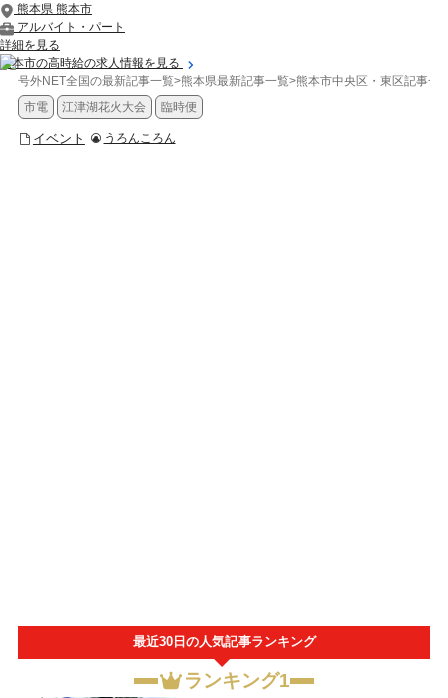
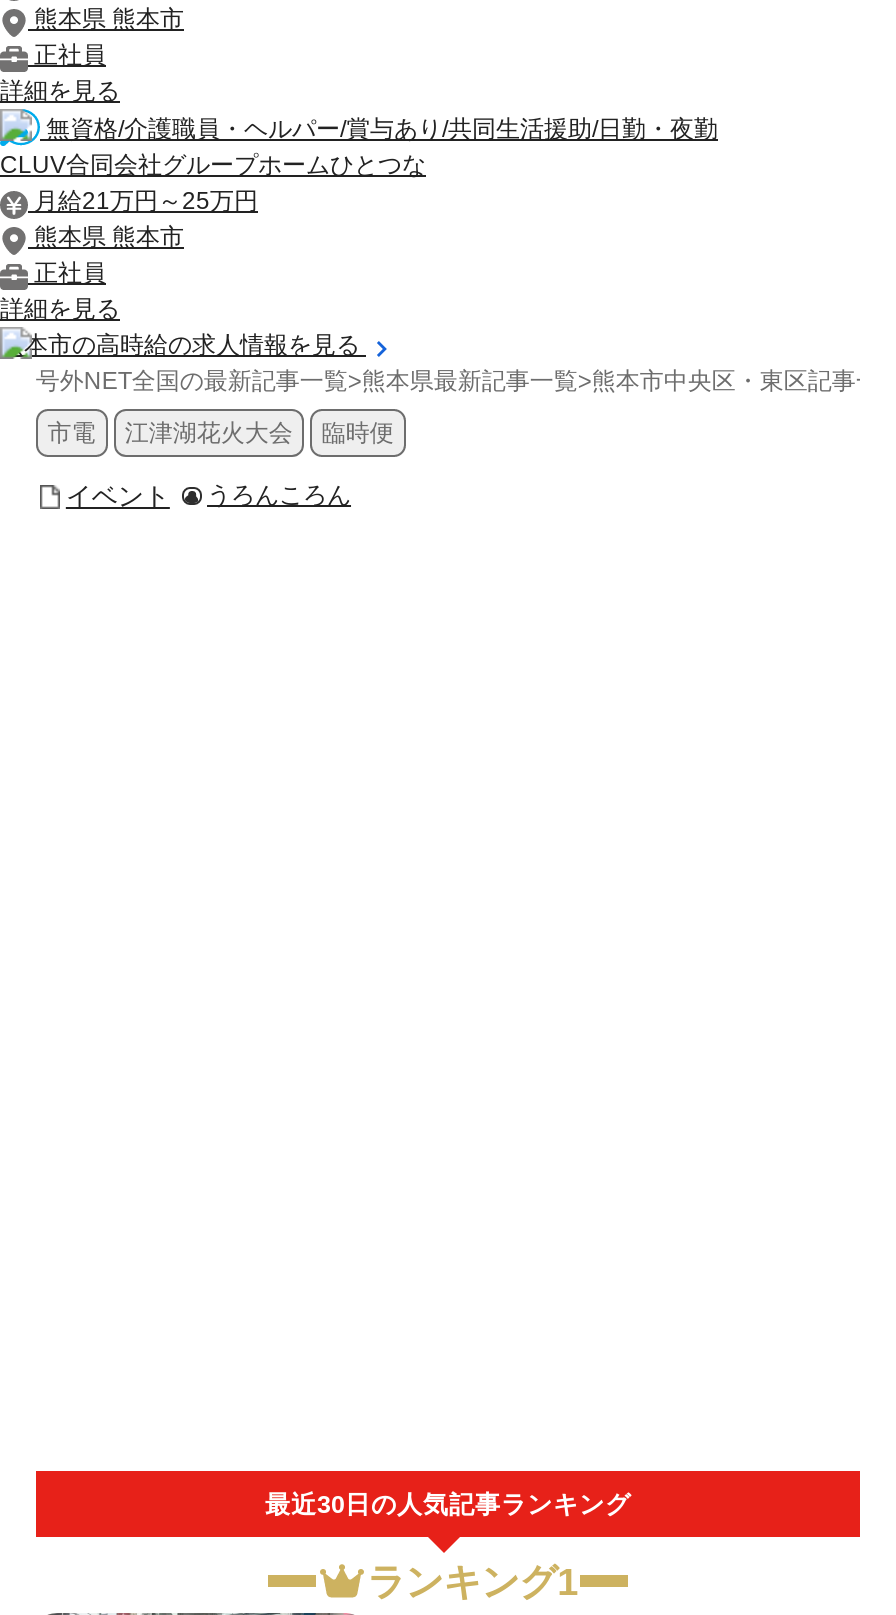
- アルバイト・パート
+ 正社員
+ 詳細を見る
+ 無資格/介護職員・ヘルパー/賞与あり/共同生活援助/日勤・夜勤
+ CLUV合同会社グループホームひとつな
+ 月給21万円～25万円
+ 熊本県 熊本市
+ 正社員
